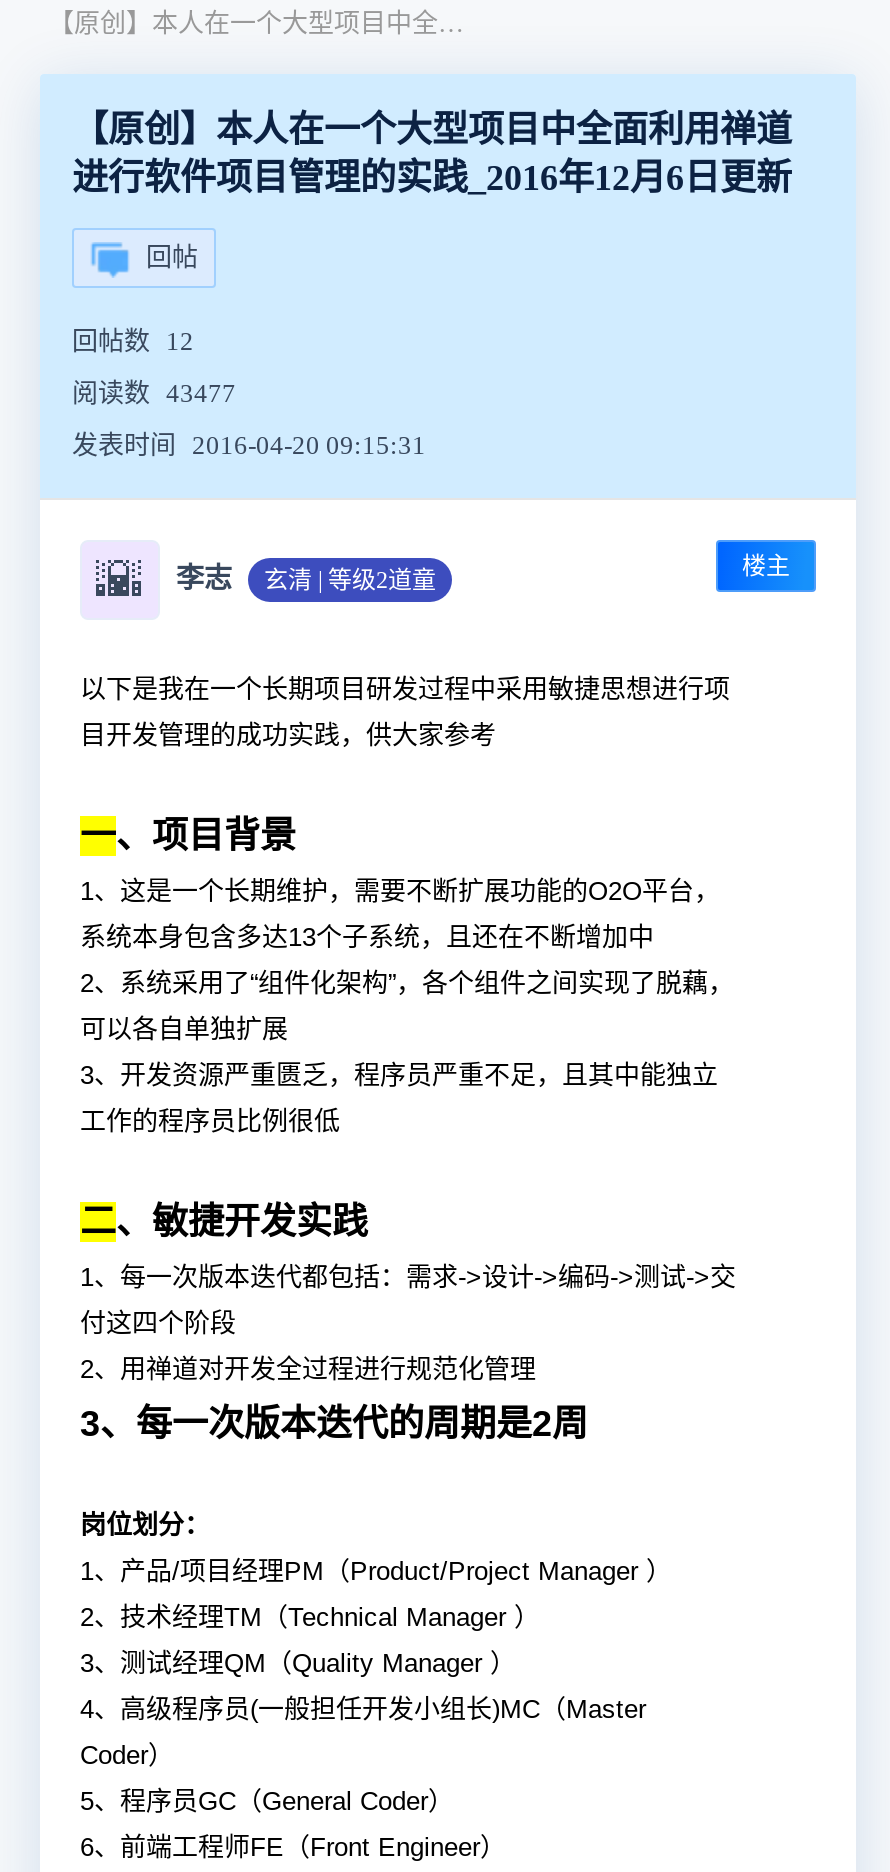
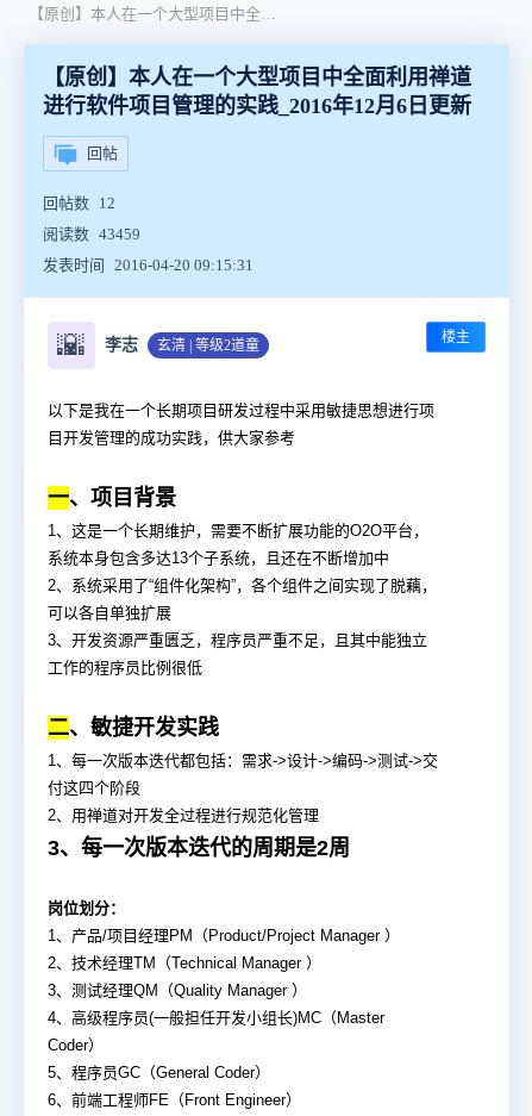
- 阅读数 43477
+ 阅读数 43459
